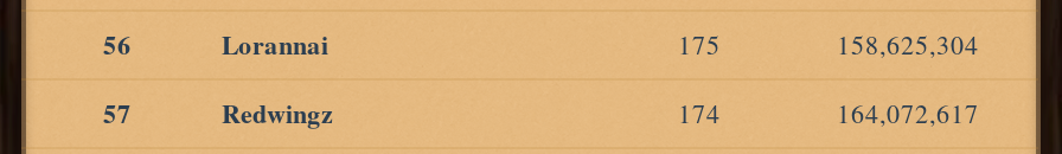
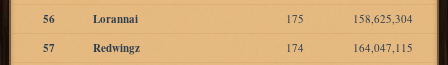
- 164,072,617
+ 164,047,115
